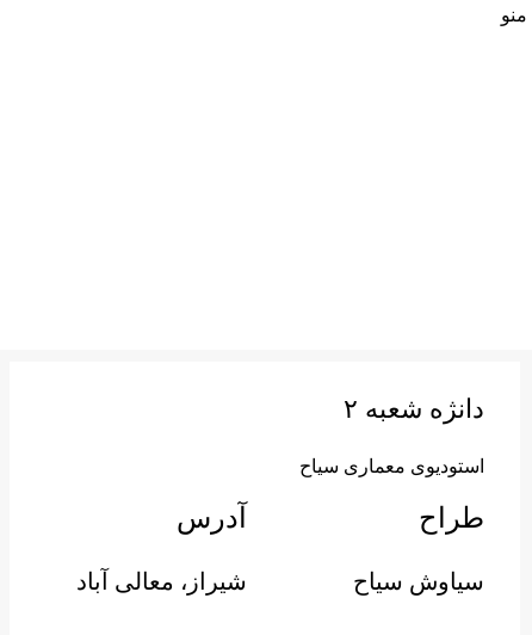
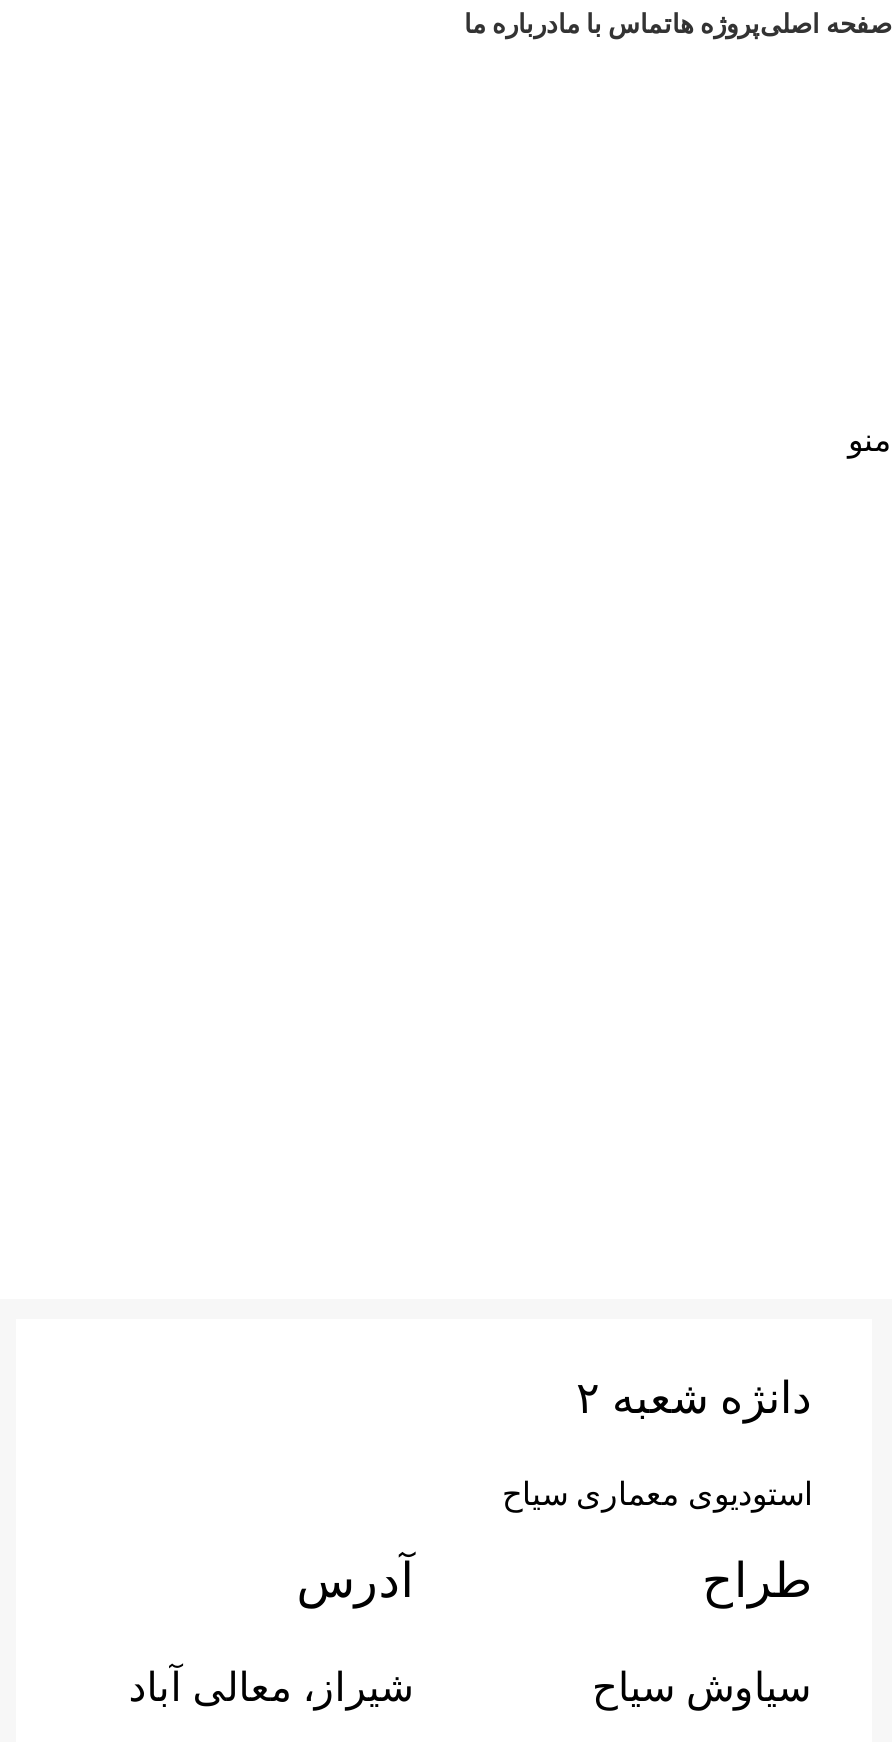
+ صفحه اصلیپروژه هاتماس با مادرباره ما
